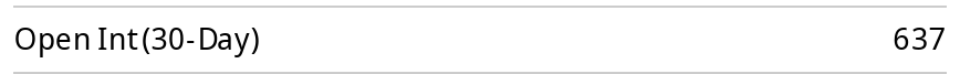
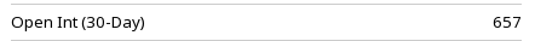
- 637
+ 657
